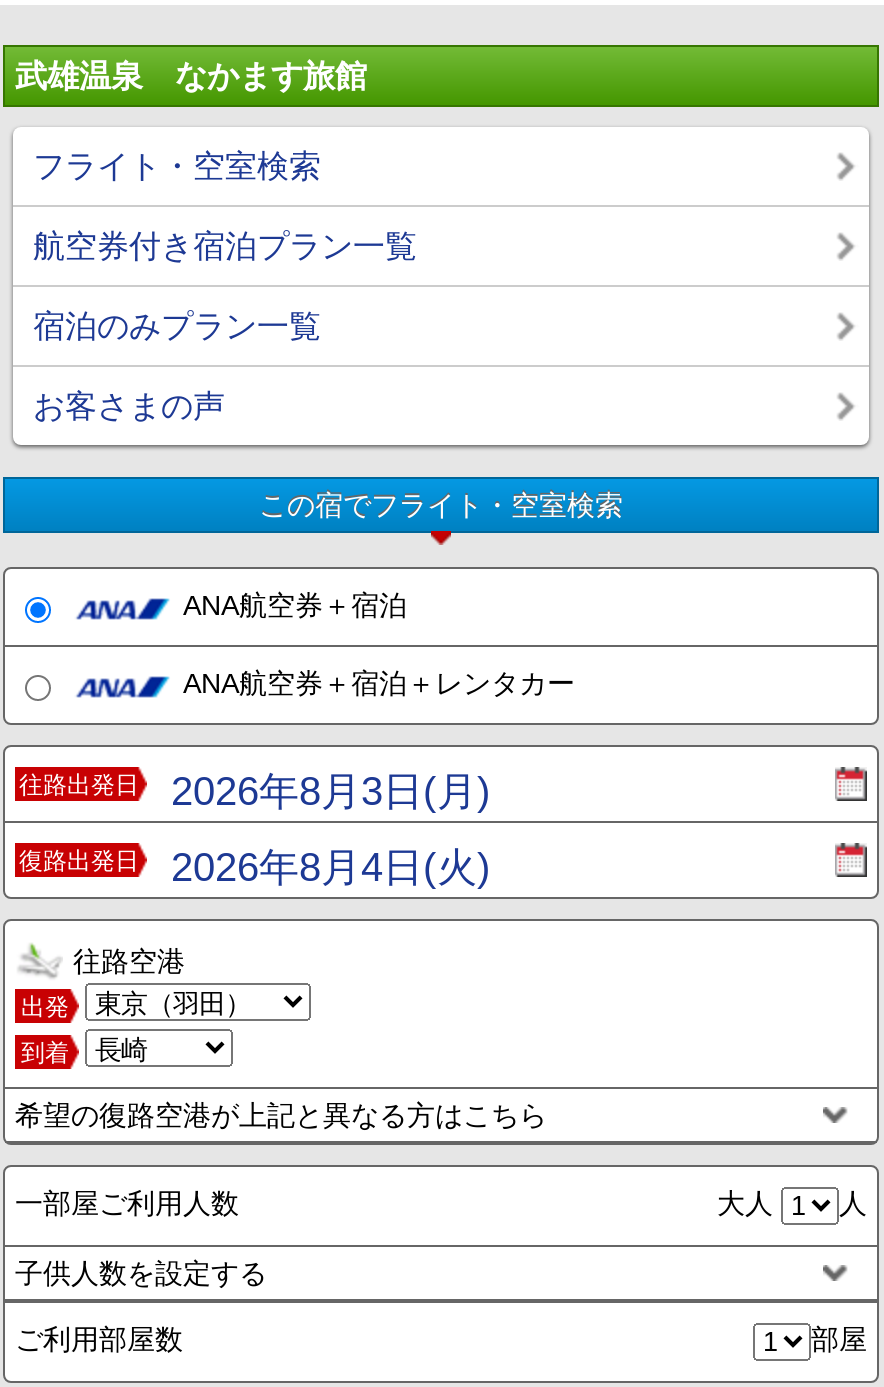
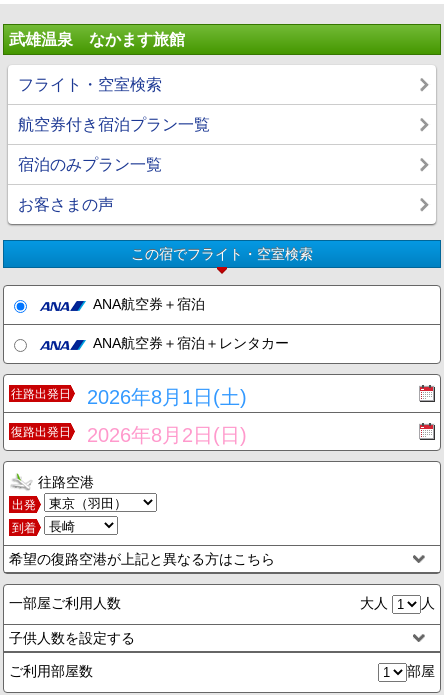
- 往路出発日 2026年8月3日(月)
+ 往路出発日 2026年8月1日(土)

- 復路出発日 2026年8月4日(火)
+ 復路出発日 2026年8月2日(日)
